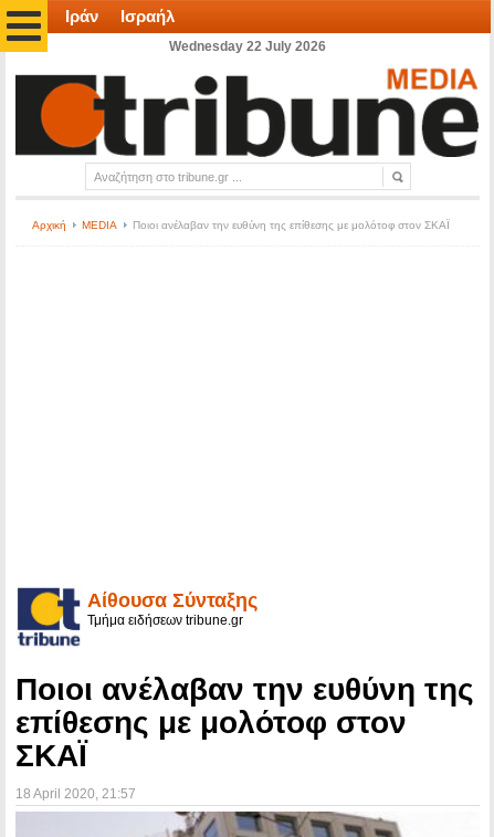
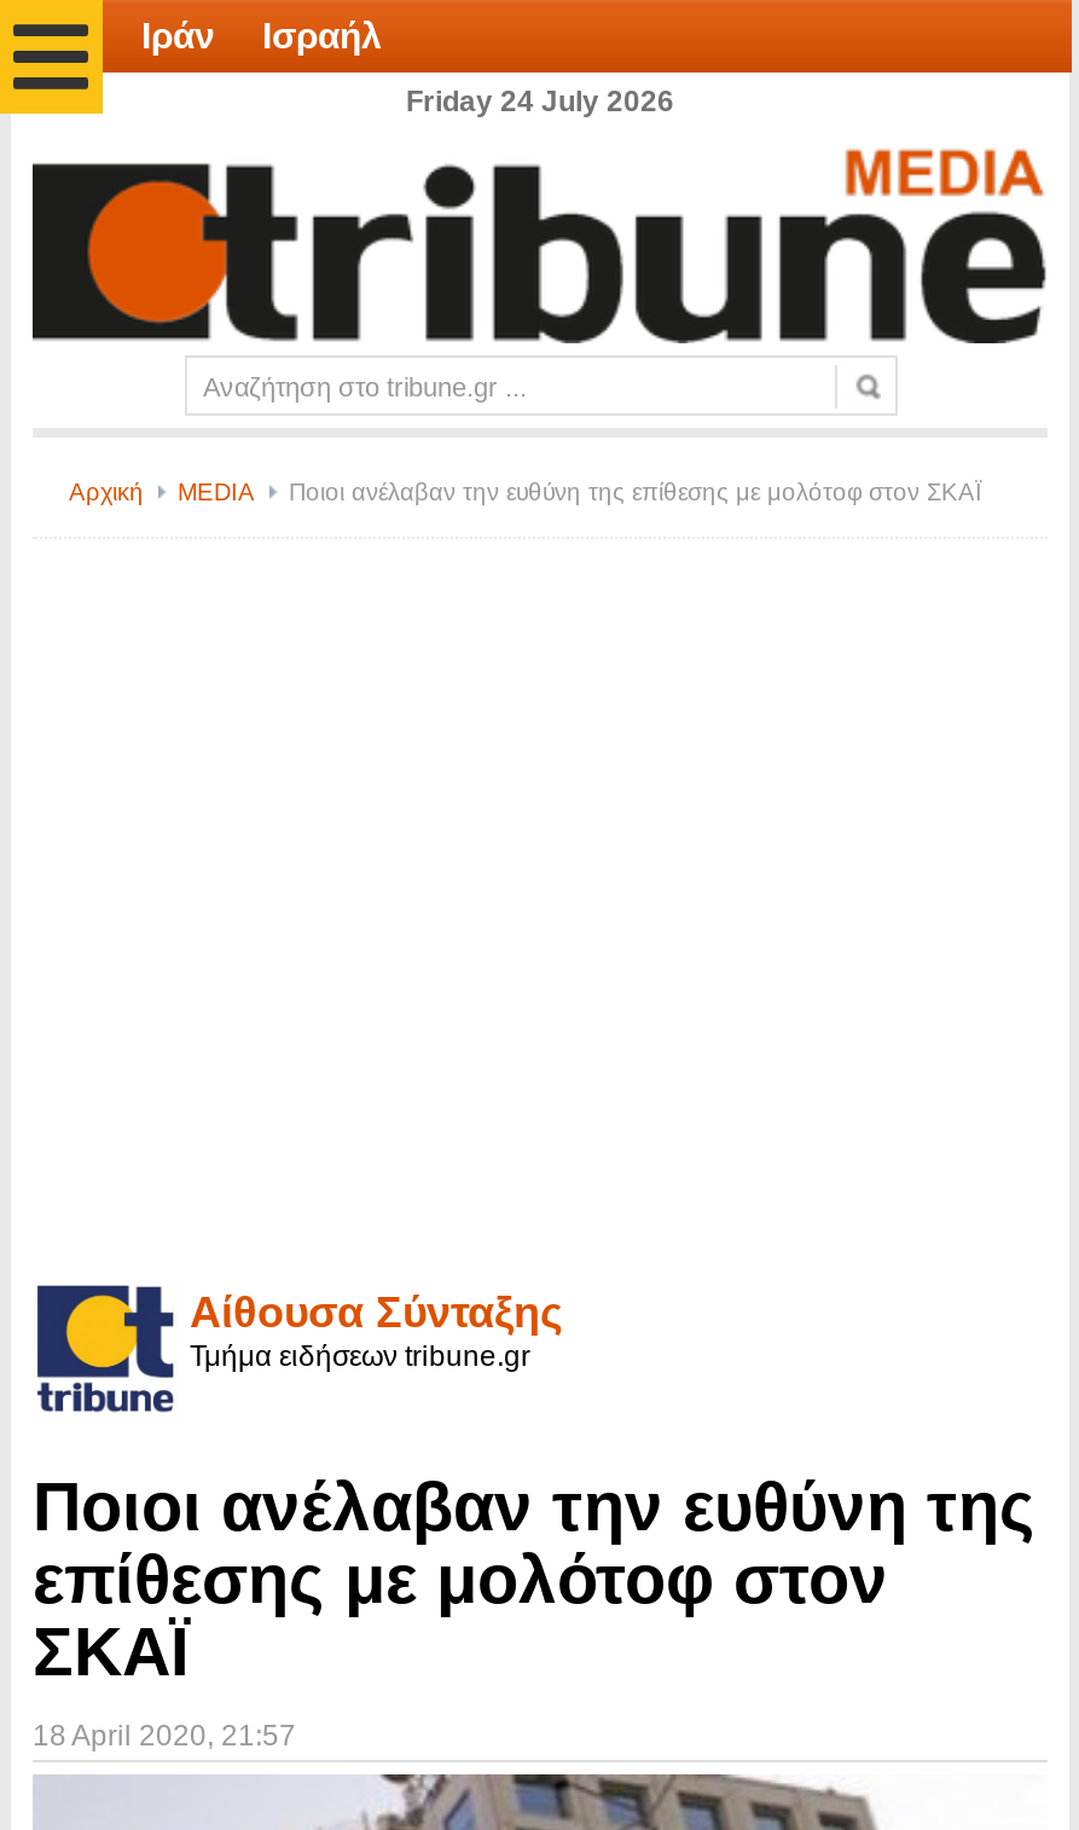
- Wednesday 22 July 2026
+ Friday 24 July 2026
